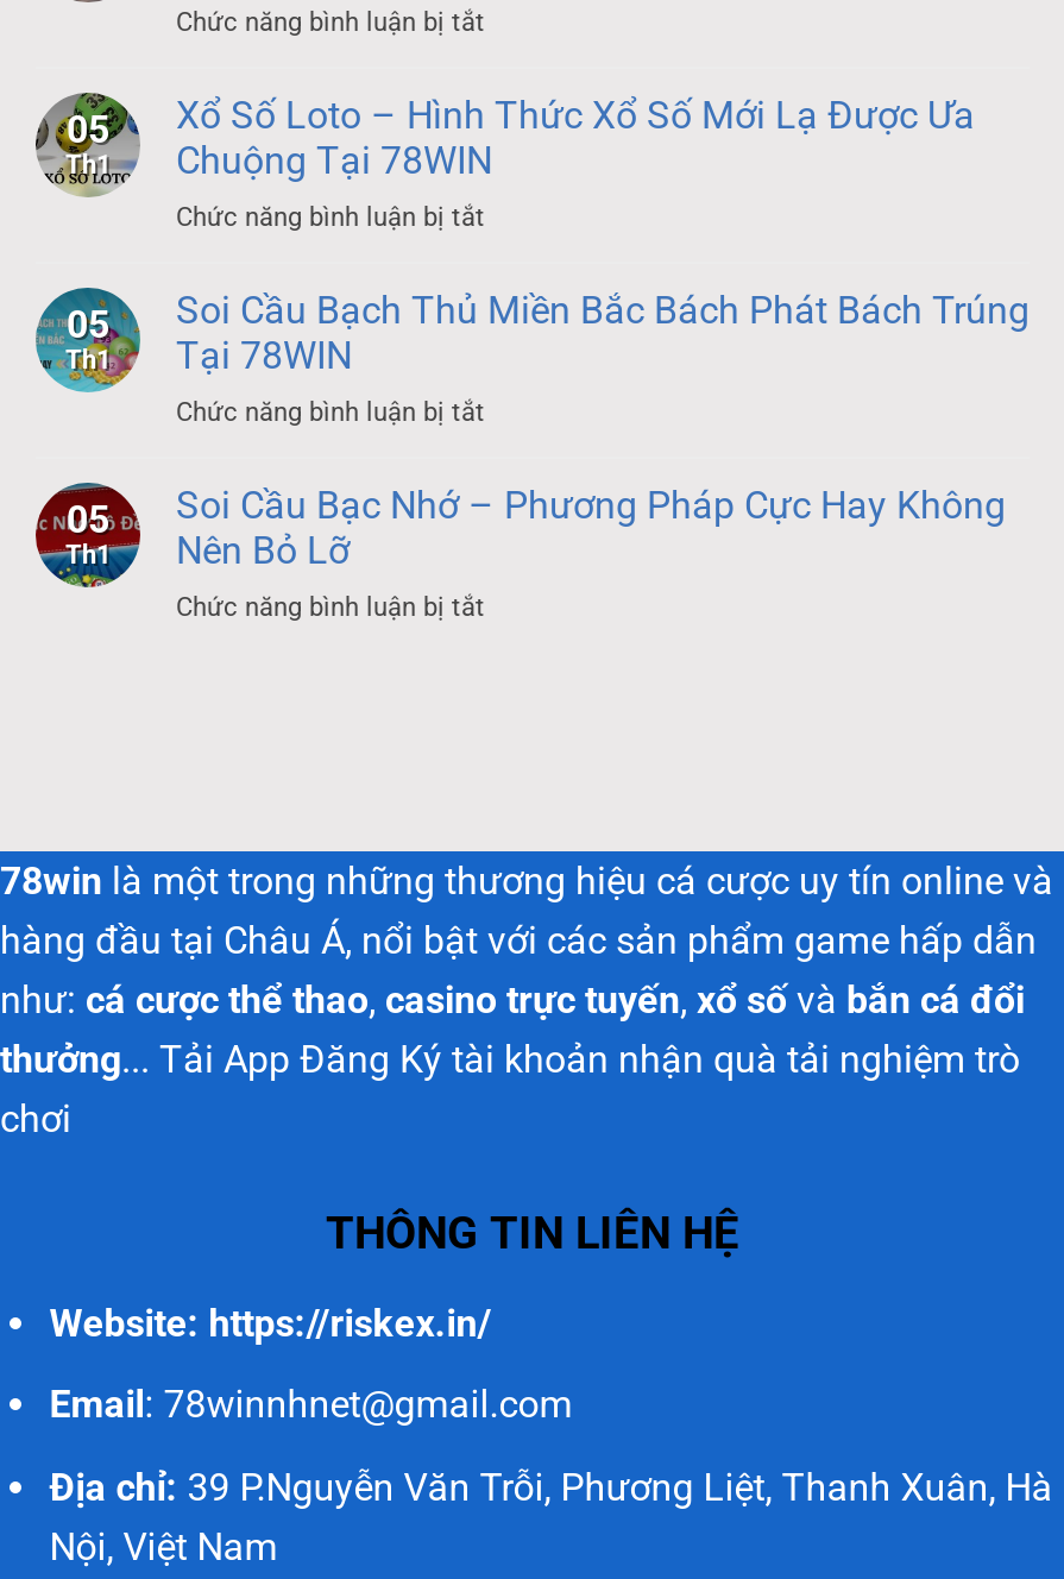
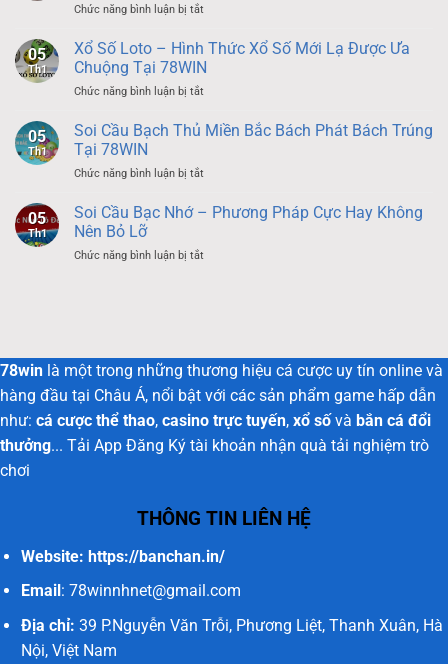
- Website: https://riskex.in/
+ Website: https://banchan.in/
